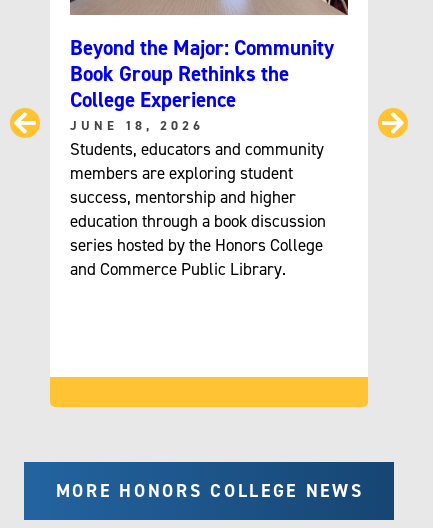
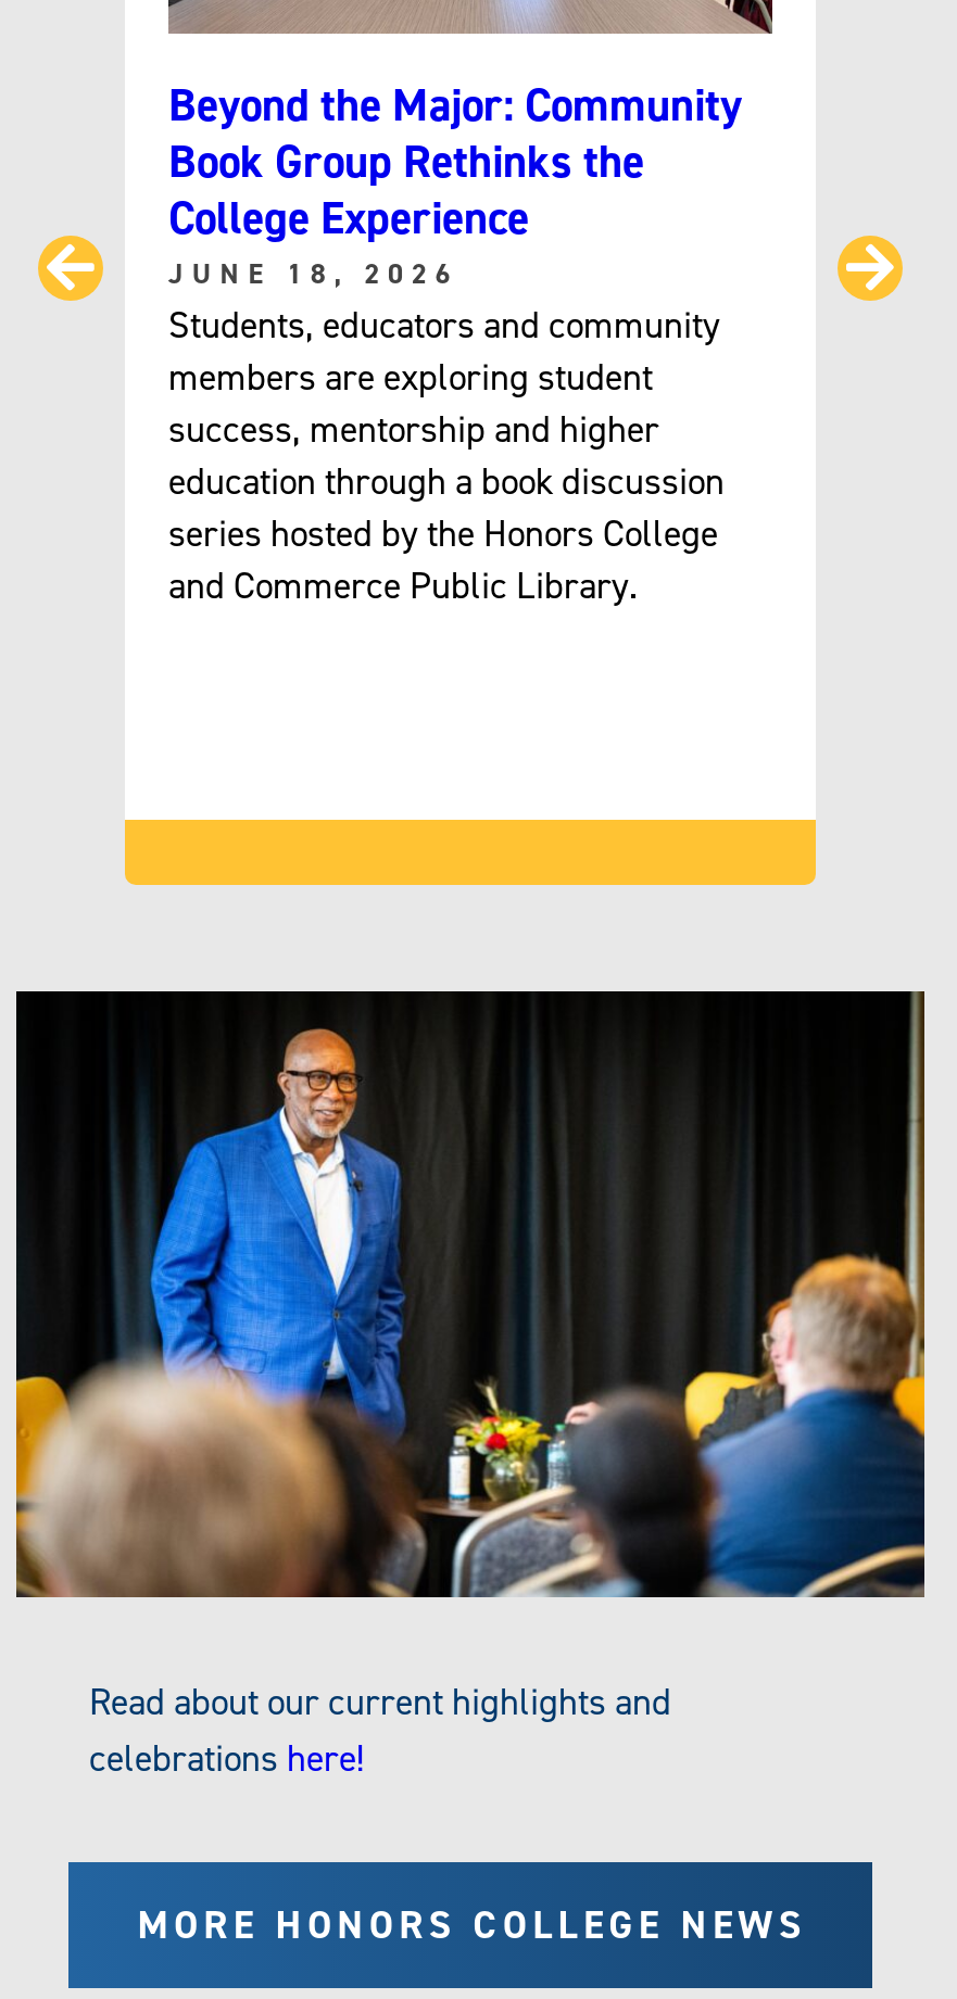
+ [image]
+ Read about our current highlights and
+ celebrations here!
